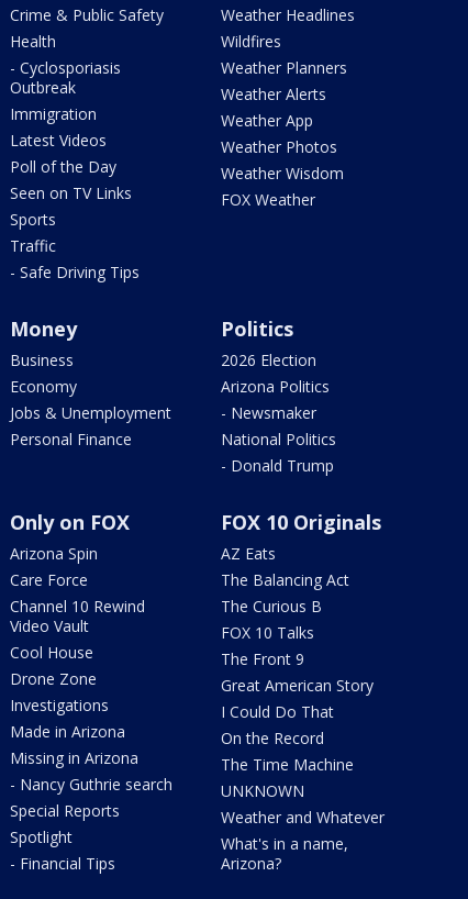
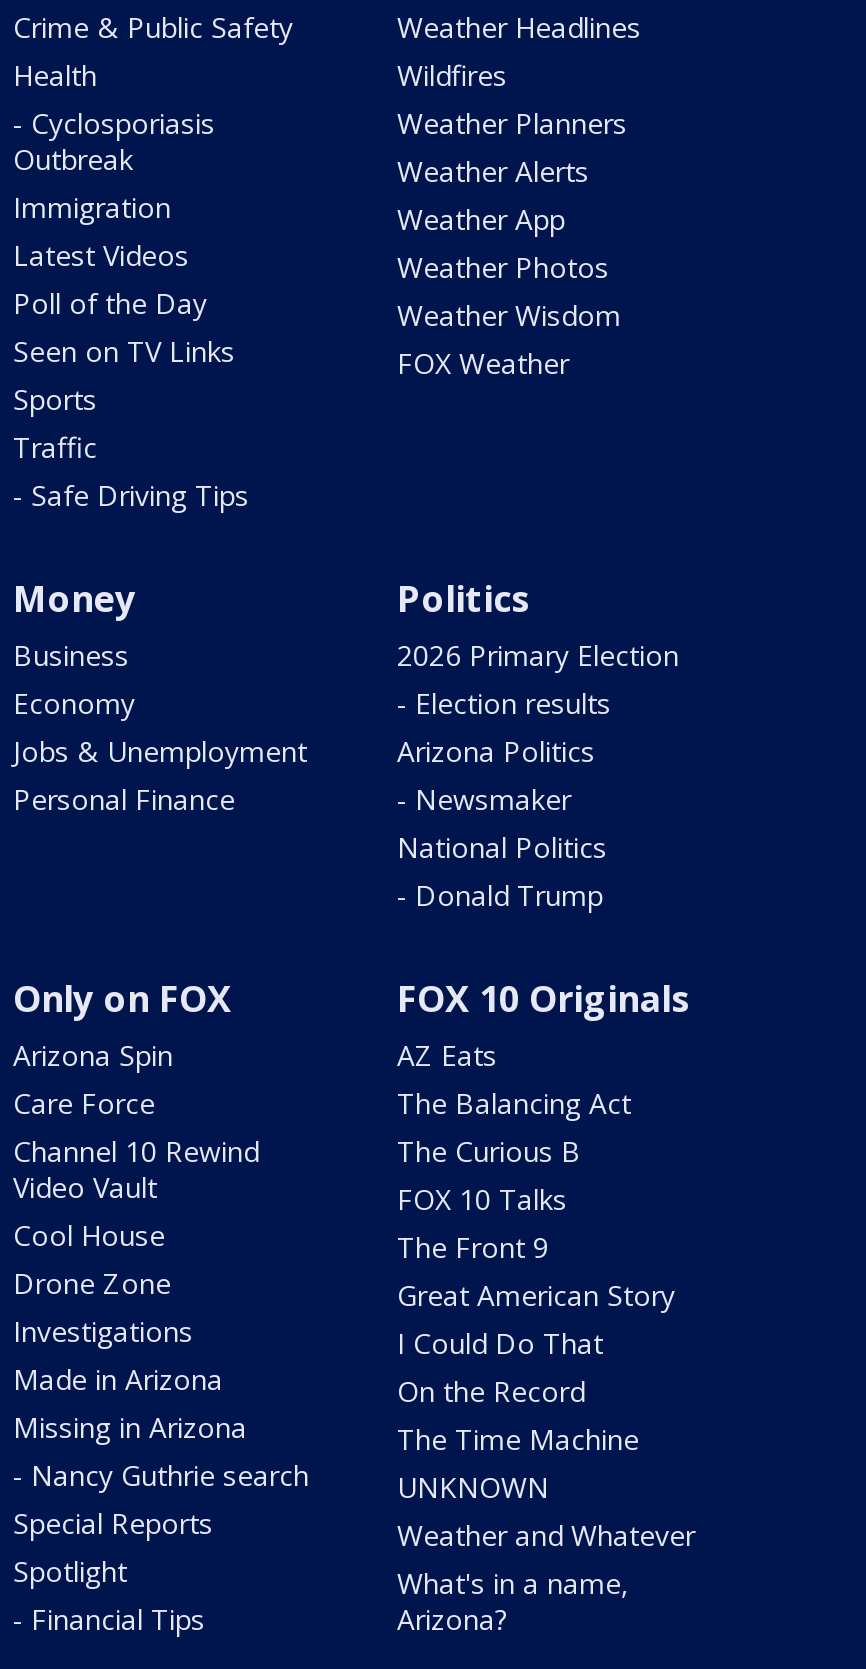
- 2026 Election
+ 2026 Primary Election
+ - Election results
